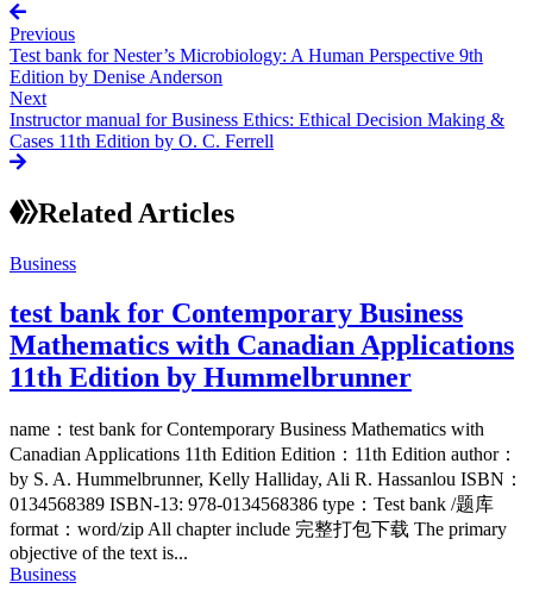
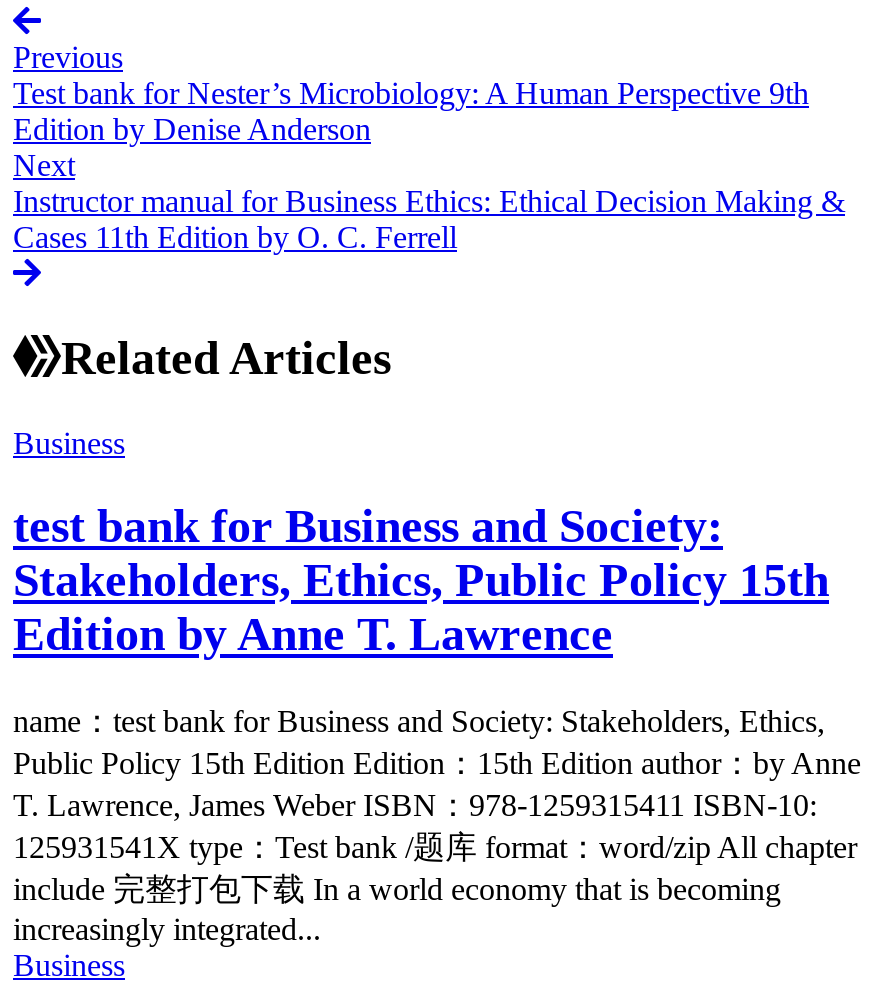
- test bank for Contemporary Business
- Mathematics with Canadian Applications
- 11th Edition by Hummelbrunner
+ test bank for Business and Society:
+ Stakeholders, Ethics, Public Policy 15th
+ Edition by Anne T. Lawrence

- name：test bank for Contemporary Business Mathematics with
- Canadian Applications 11th Edition Edition：11th Edition author：
- by S. A. Hummelbrunner, Kelly Halliday, Ali R. Hassanlou ISBN：
- 0134568389 ISBN-13: 978-0134568386 type：Test bank /题库
- format：word/zip All chapter include 完整打包下载 The primary
- objective of the text is...
+ name：test bank for Business and Society: Stakeholders, Ethics,
+ Public Policy 15th Edition Edition：15th Edition author：by Anne
+ T. Lawrence, James Weber ISBN：978-1259315411 ISBN-10:
+ 125931541X type：Test bank /题库 format：word/zip All chapter
+ include 完整打包下载 In a world economy that is becoming
+ increasingly integrated...
